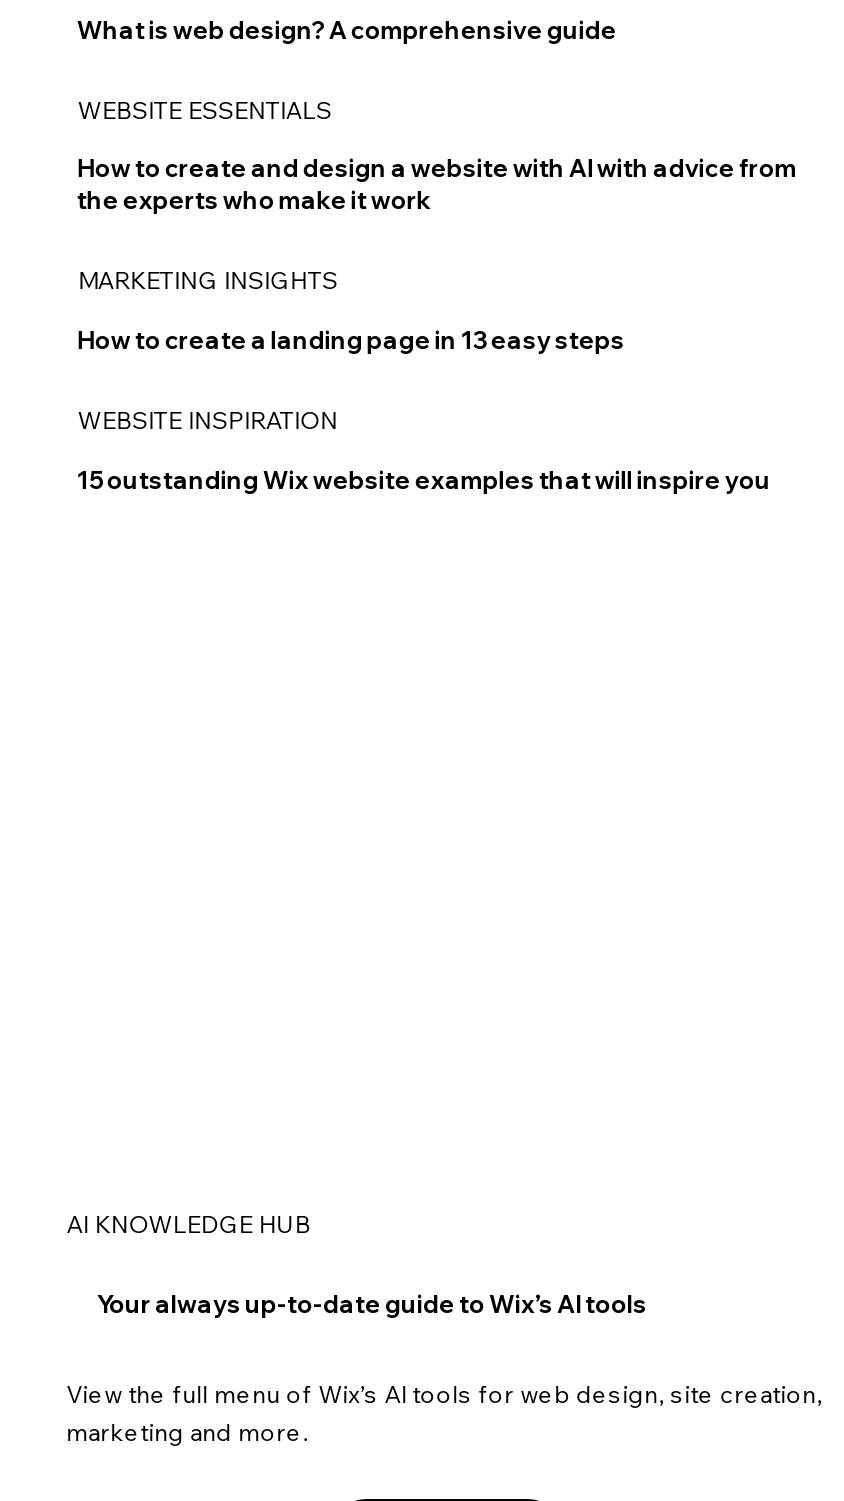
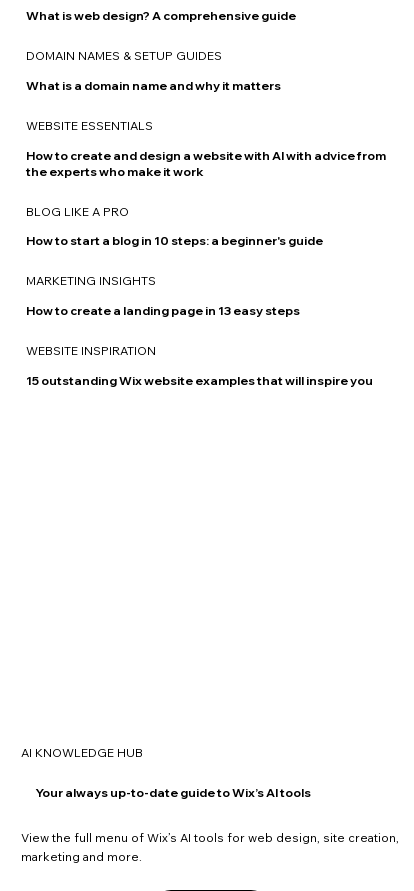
+ DOMAIN NAMES & SETUP GUIDES
+ What is a domain name and why it matters

+ BLOG LIKE A PRO
+ How to start a blog in 10 steps: a beginner's guide
